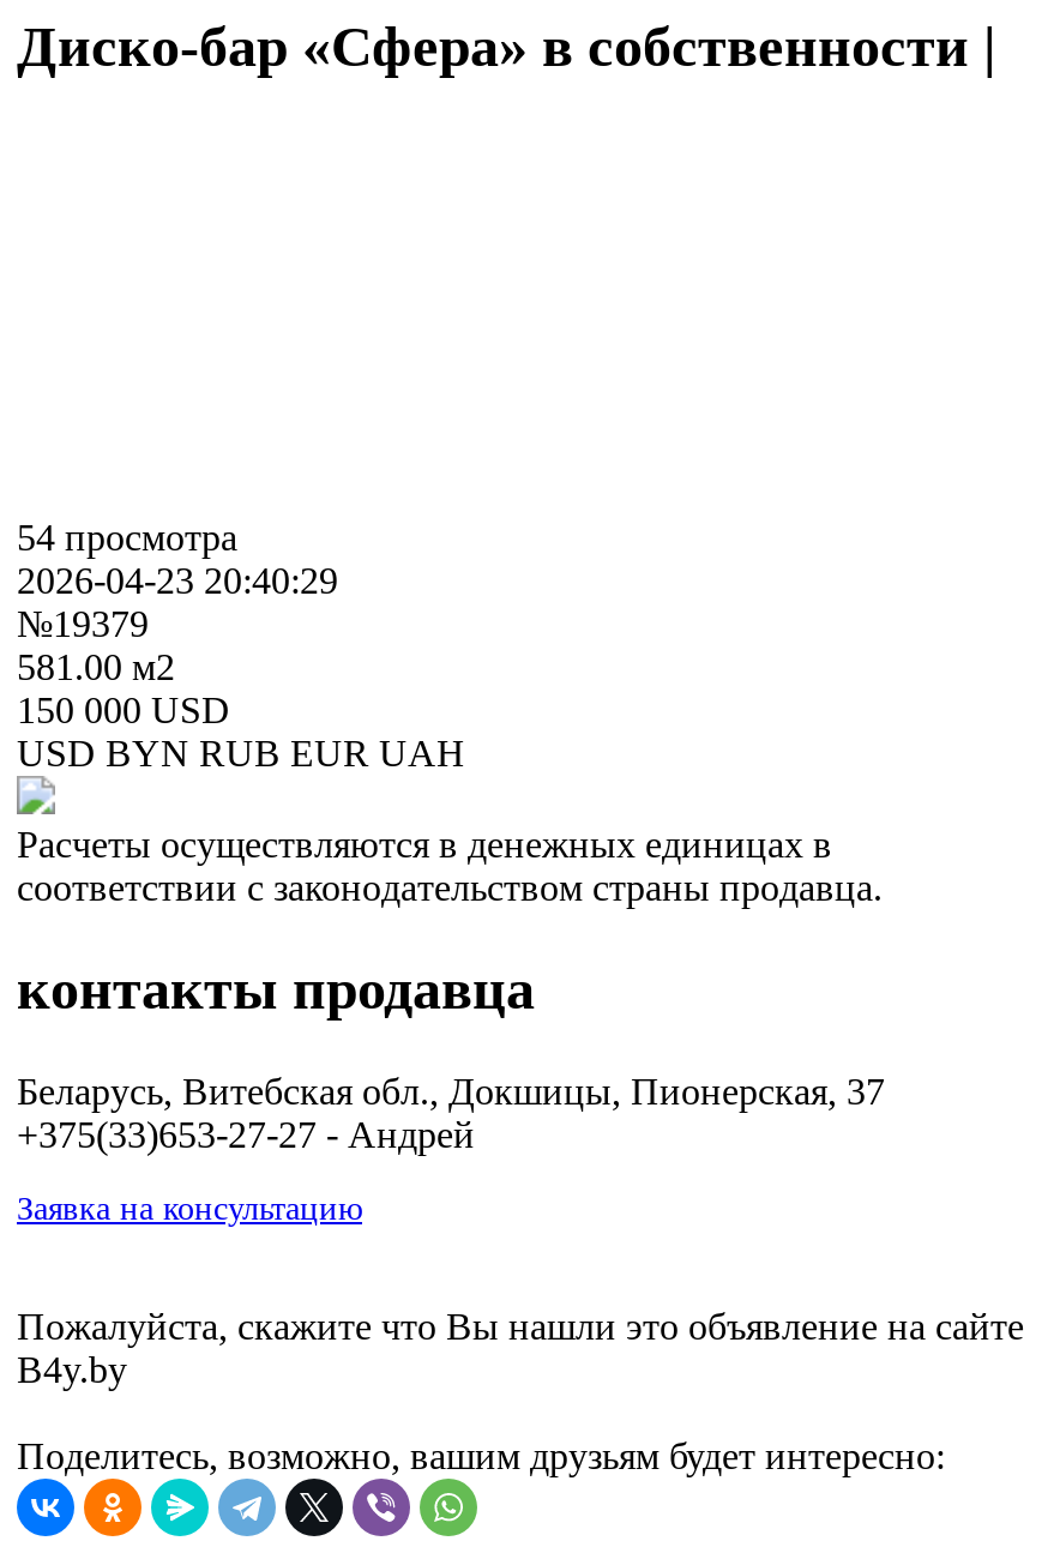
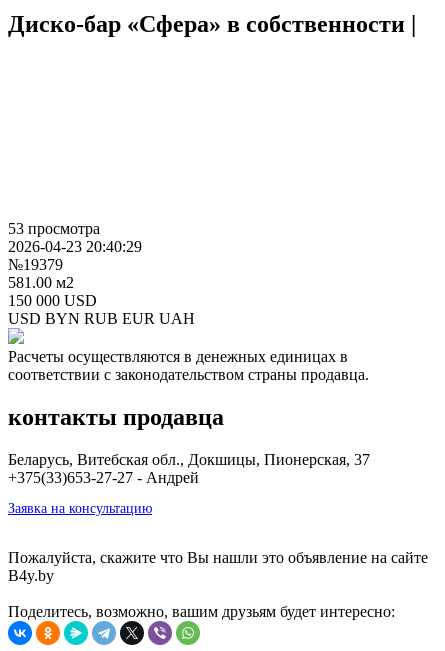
- 54 просмотра
+ 53 просмотра
